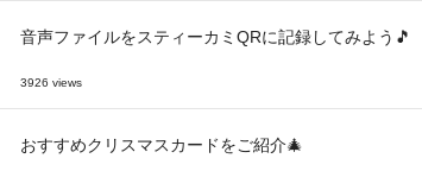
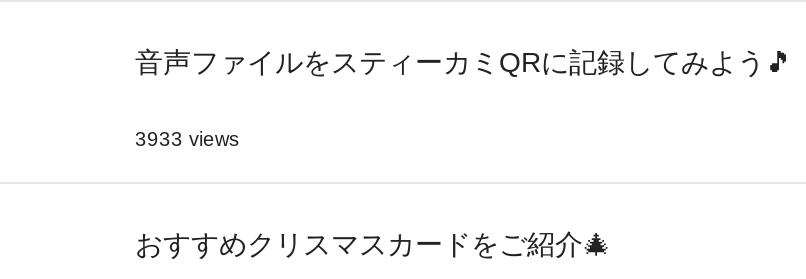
- 3926 views
+ 3933 views
